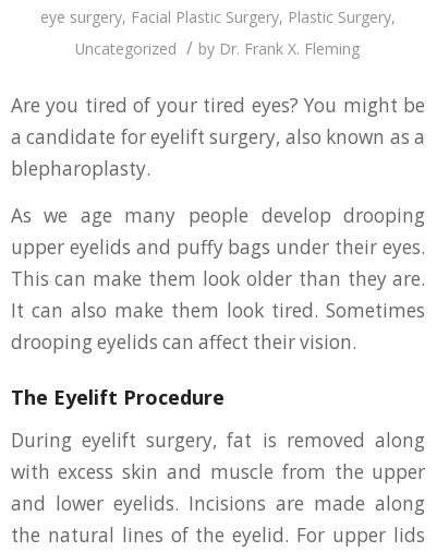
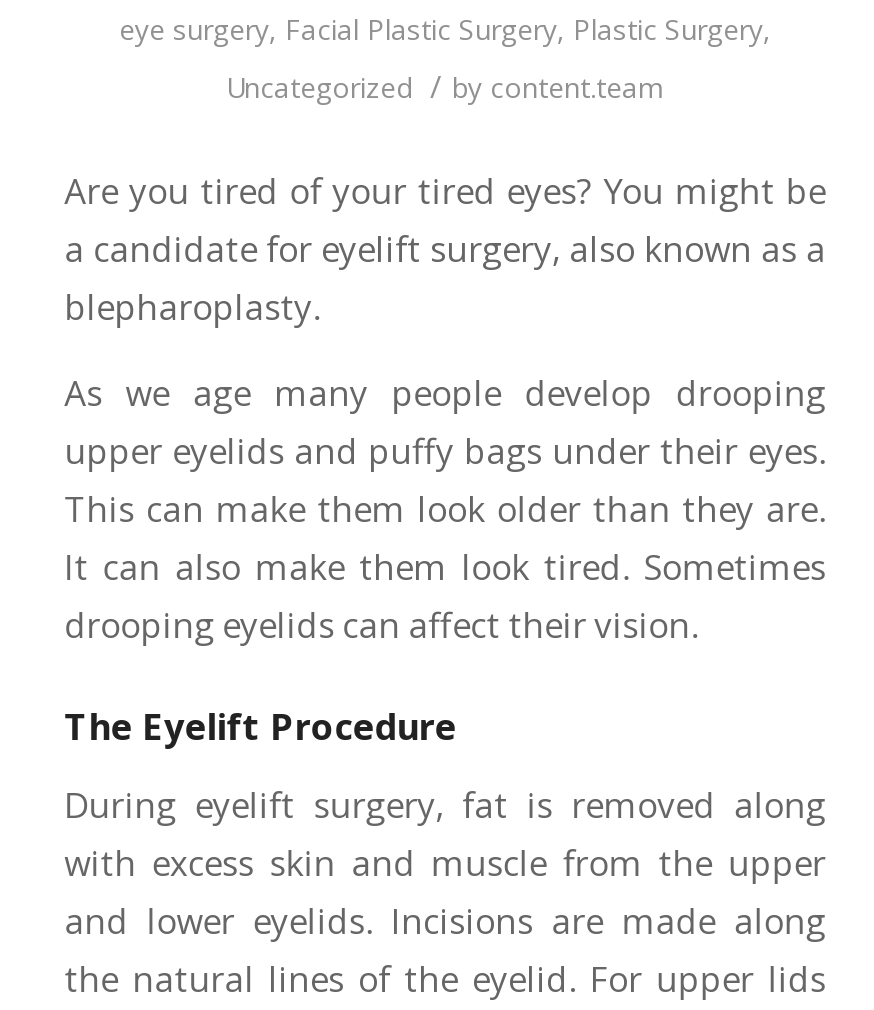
- Uncategorized / by Dr. Frank X. Fleming
+ Uncategorized / by content.team
